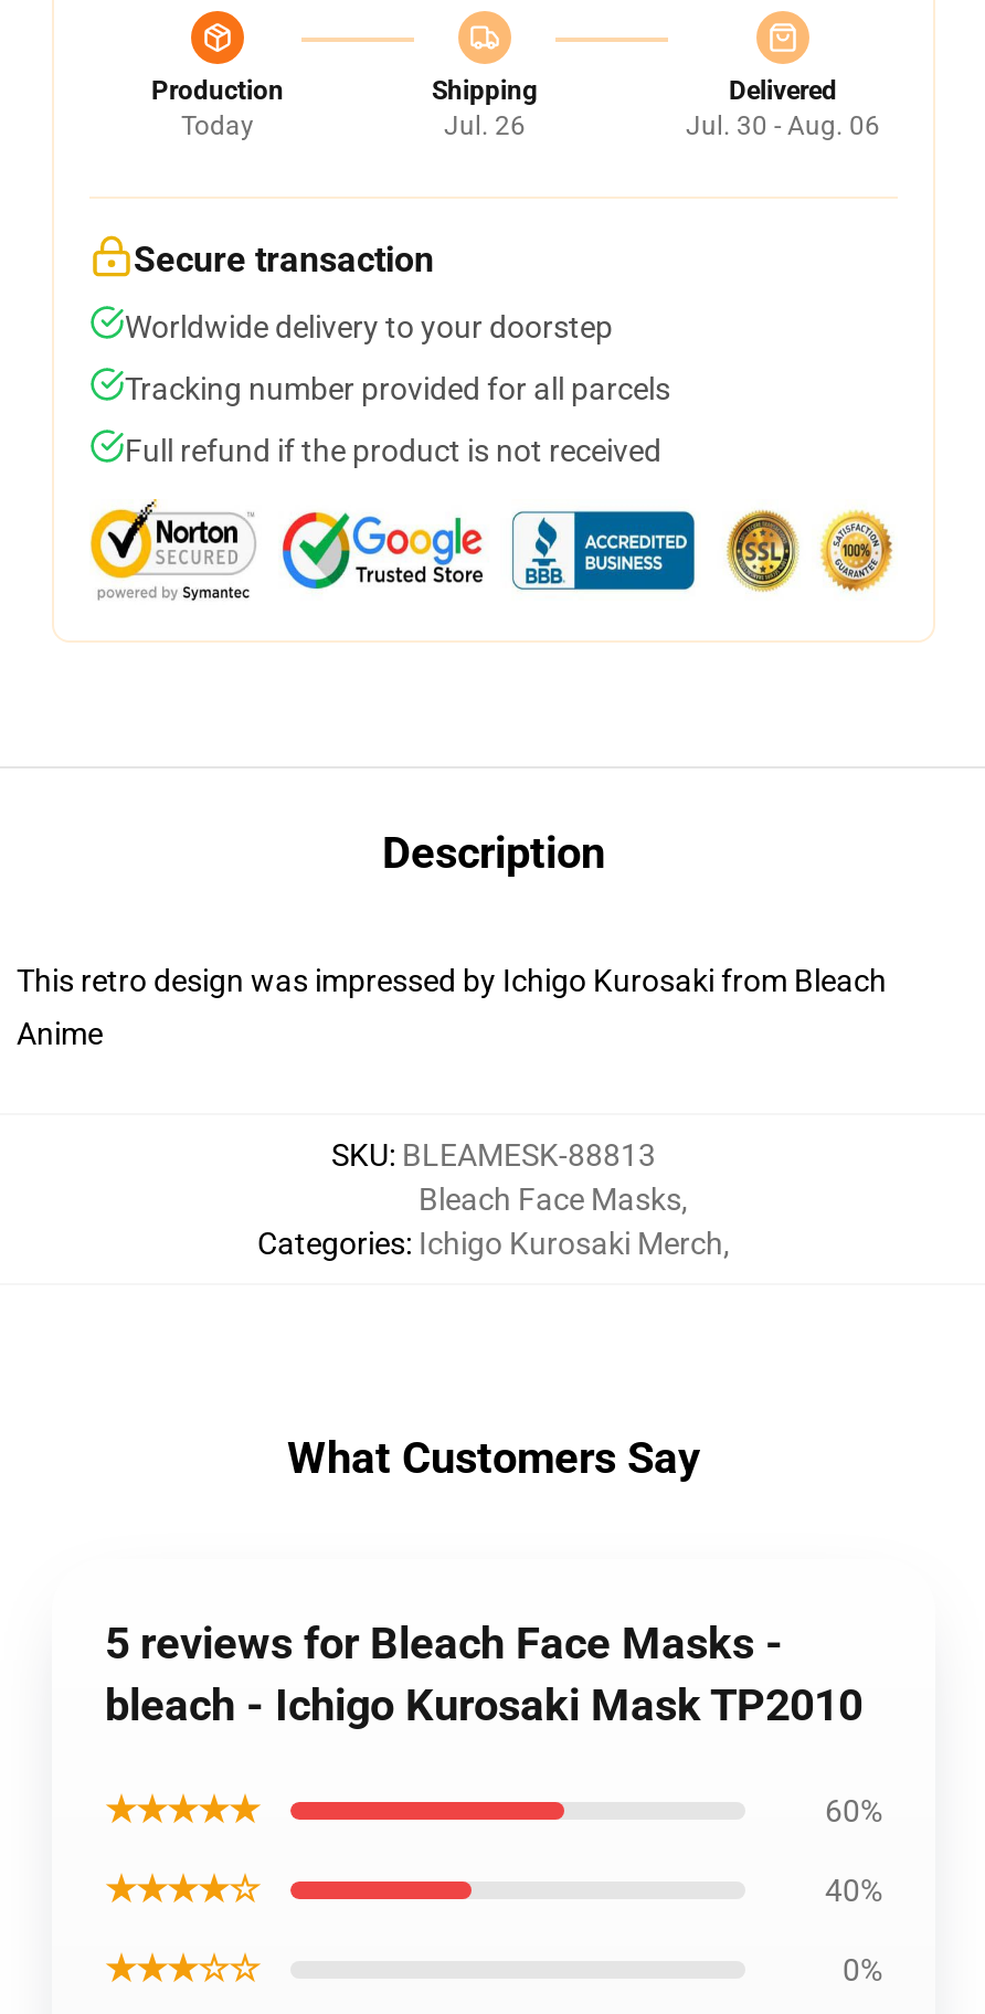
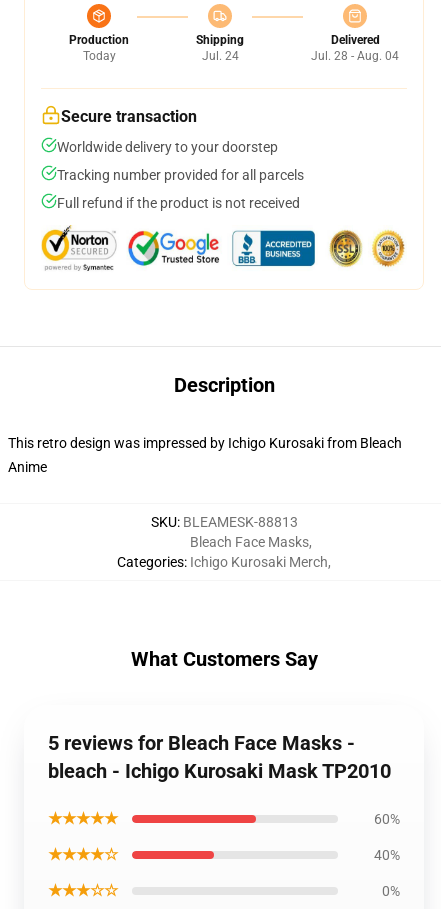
- Jul. 26
+ Jul. 24

- Jul. 30 - Aug. 06
+ Jul. 28 - Aug. 04
